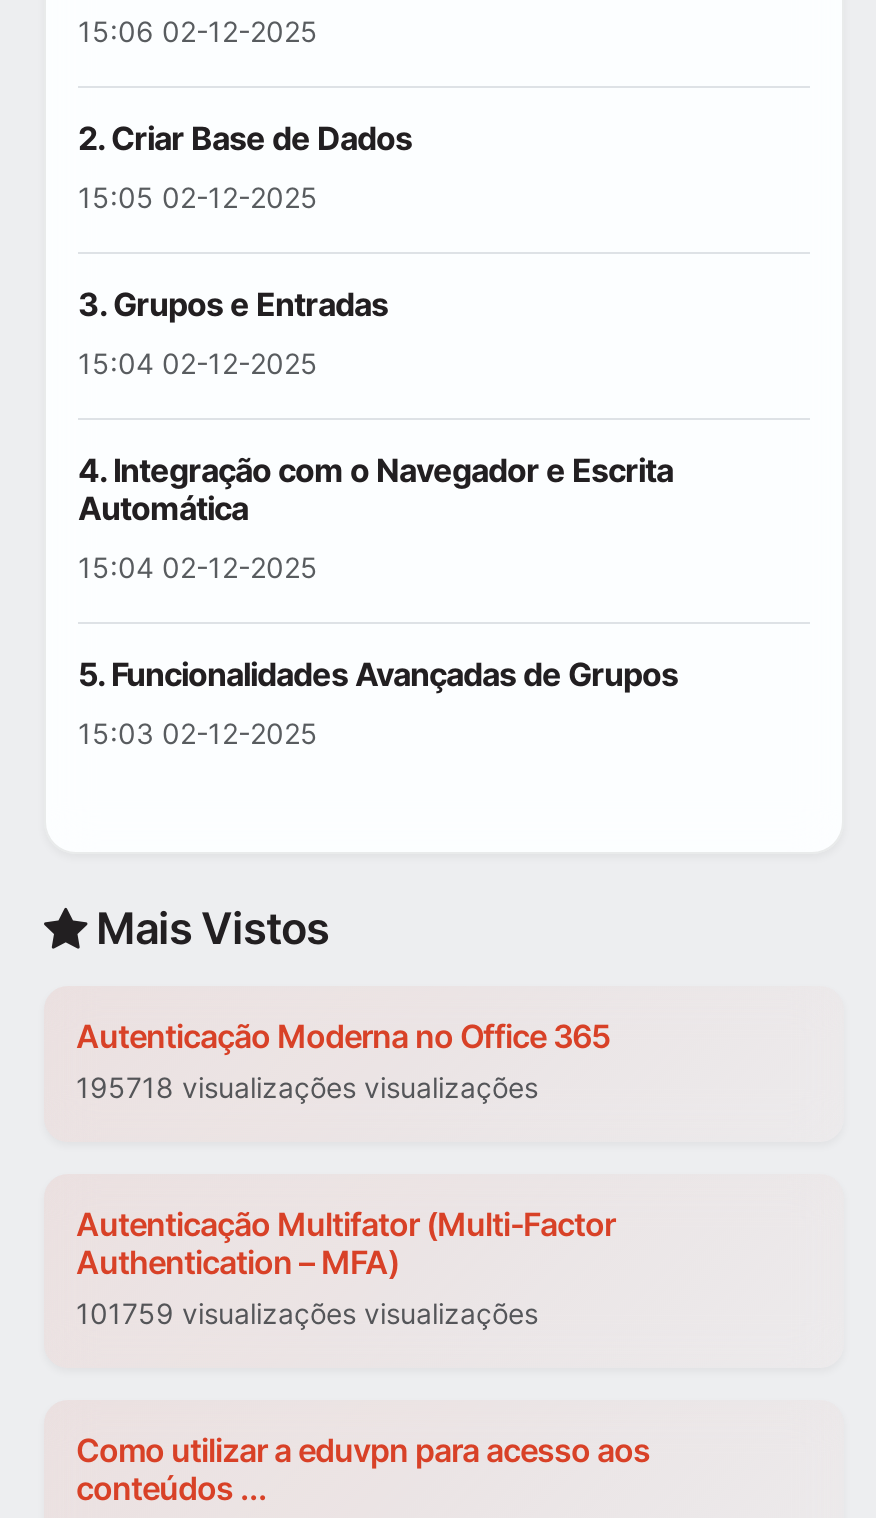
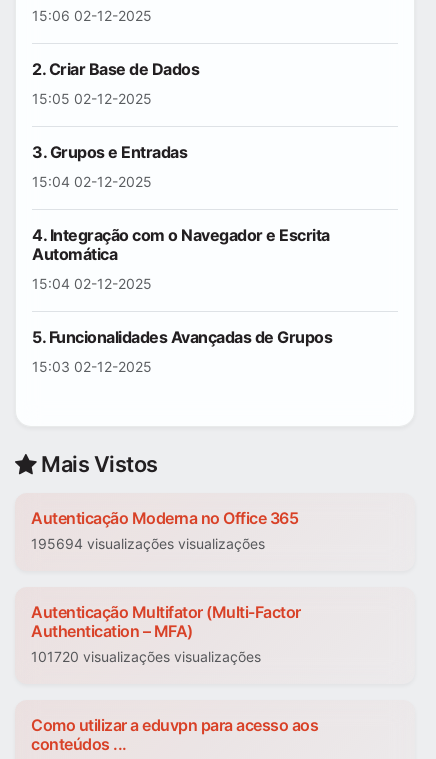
- 195718 visualizações visualizações
+ 195694 visualizações visualizações

- 101759 visualizações visualizações
+ 101720 visualizações visualizações
